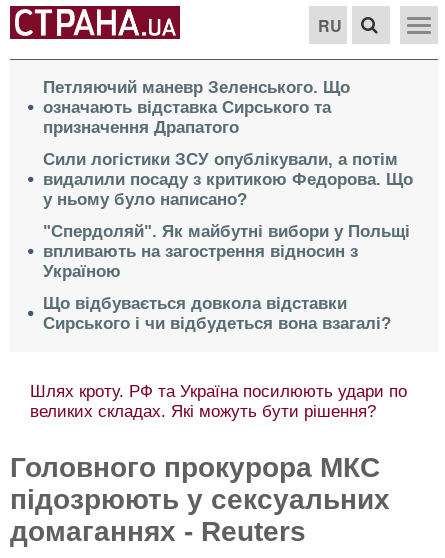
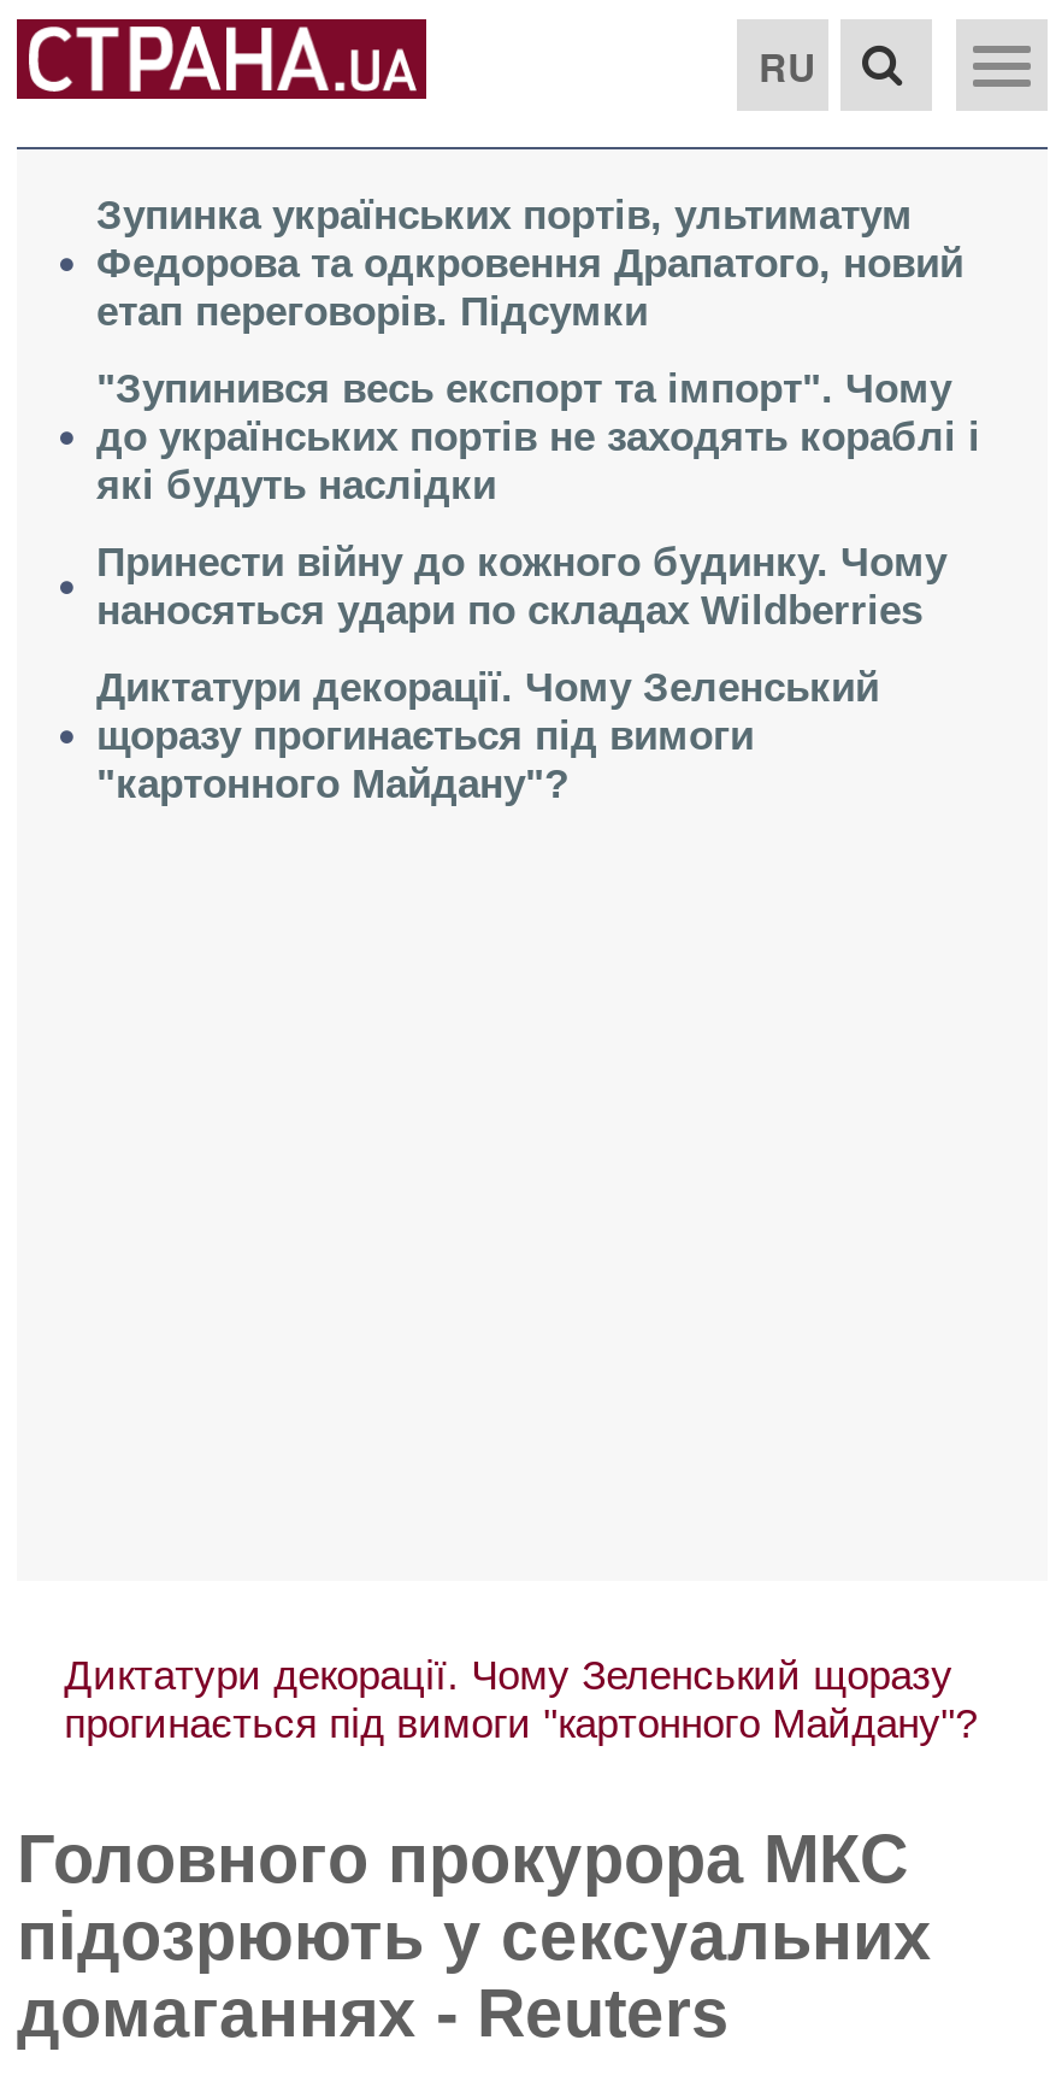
- Петляючий маневр Зеленського. Що
- означають відставка Сирського та
- призначення Драпатого
+ Зупинка українських портів, ультиматум
+ Федорова та одкровення Драпатого, новий
+ етап переговорів. Підсумки

- Сили логістики ЗСУ опублікували, а потім
- видалили посаду з критикою Федорова. Що
- у ньому було написано?
+ "Зупинився весь експорт та імпорт". Чому
+ до українських портів не заходять кораблі і
+ які будуть наслідки

- "Спердоляй". Як майбутні вибори у Польщі
- впливають на загострення відносин з
- Україною
+ Принести війну до кожного будинку. Чому
+ наносяться удари по складах Wildberries

- Що відбувається довкола відставки
- Сирського і чи відбудеться вона взагалі?
+ Диктатури декорації. Чому Зеленський
+ щоразу прогинається під вимоги
+ "картонного Майдану"?

- Шлях кроту. РФ та Україна посилюють удари по
- великих складах. Які можуть бути рішення?
+ Диктатури декорації. Чому Зеленський щоразу
+ прогинається під вимоги "картонного Майдану"?
